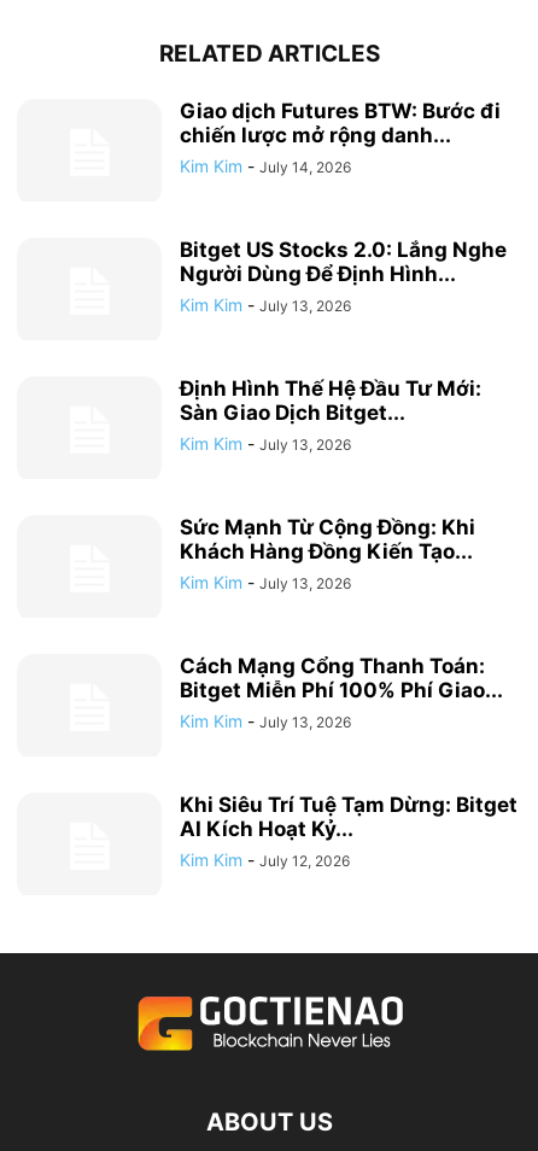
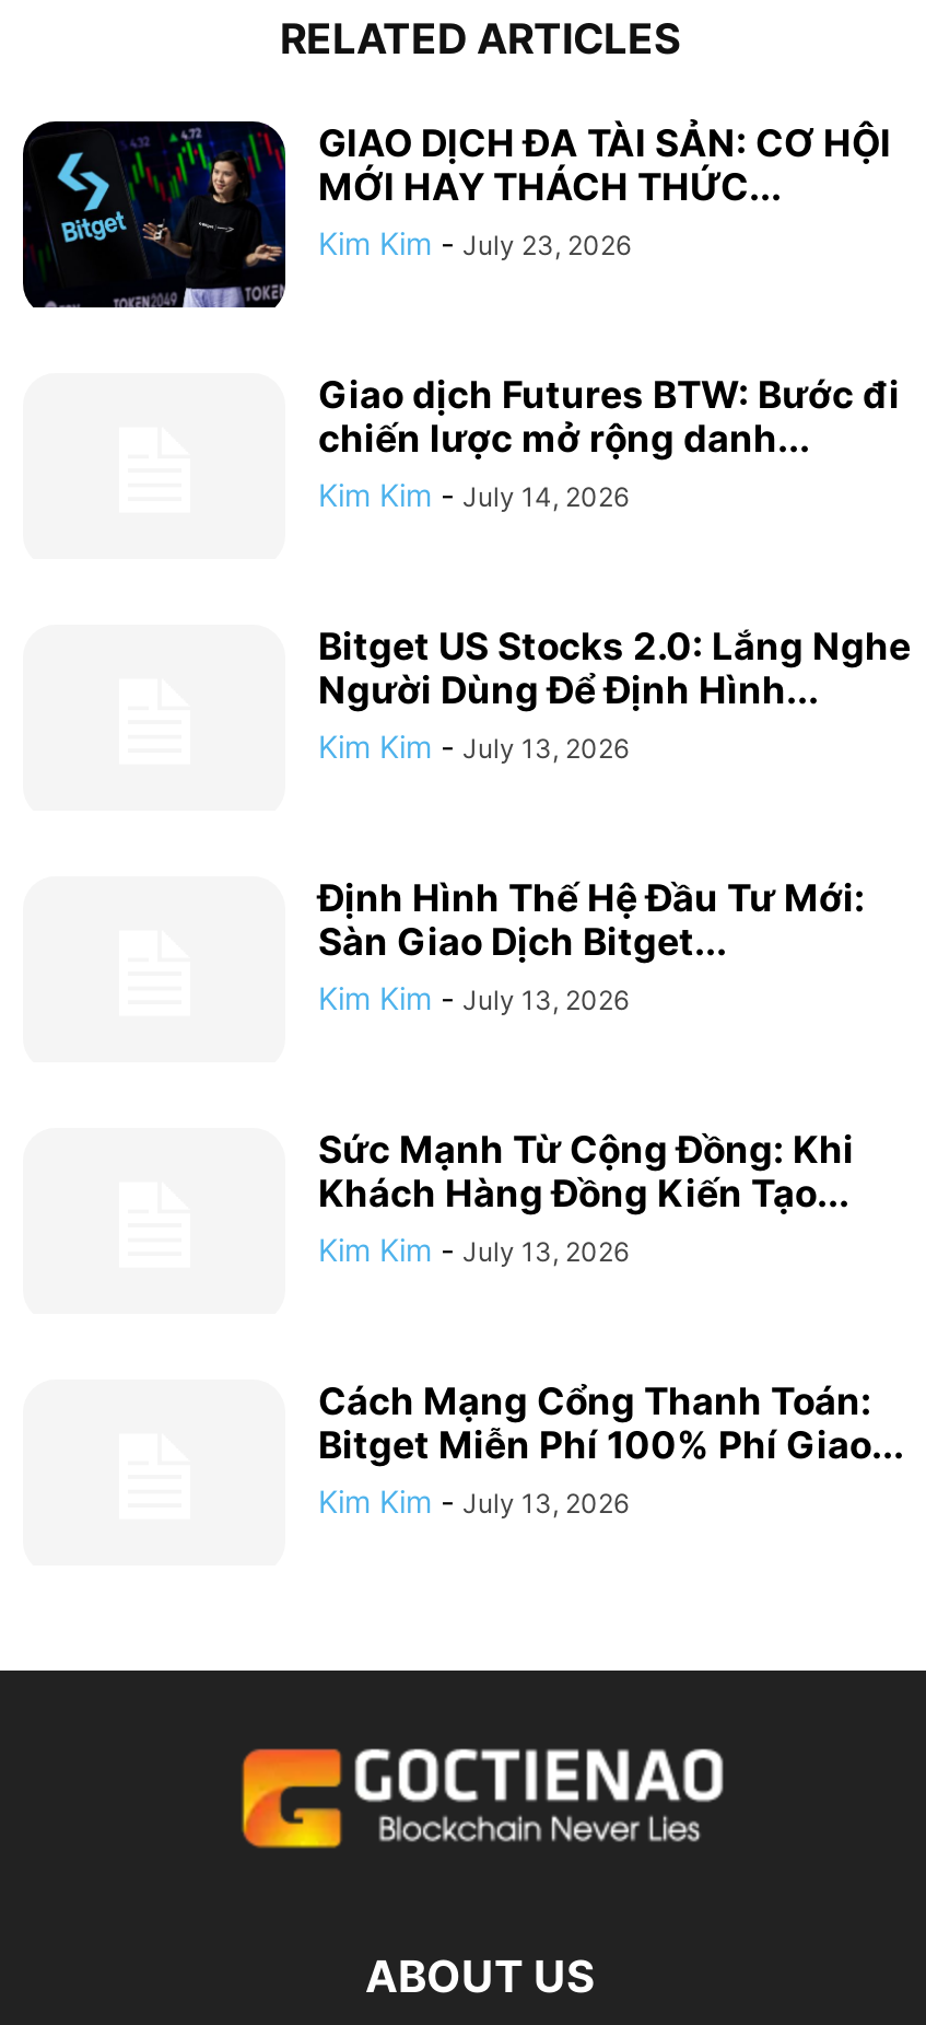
+ [image]
+ GIAO DỊCH ĐA TÀI SẢN: CƠ HỘI
+ MỚI HAY THÁCH THỨC...
+ Kim Kim - July 23, 2026

moved down: Giao dịch Futures BTW: Bước đi | chiến lược mở rộng danh... | Kim Kim - July 14, 2026 | ... | Bitget Miễn Phí 100% Phí Giao... | Kim Kim - July 13, 2026

- Khi Siêu Trí Tuệ Tạm Dừng: Bitget
- AI Kích Hoạt Kỷ...
- Kim Kim - July 12, 2026
